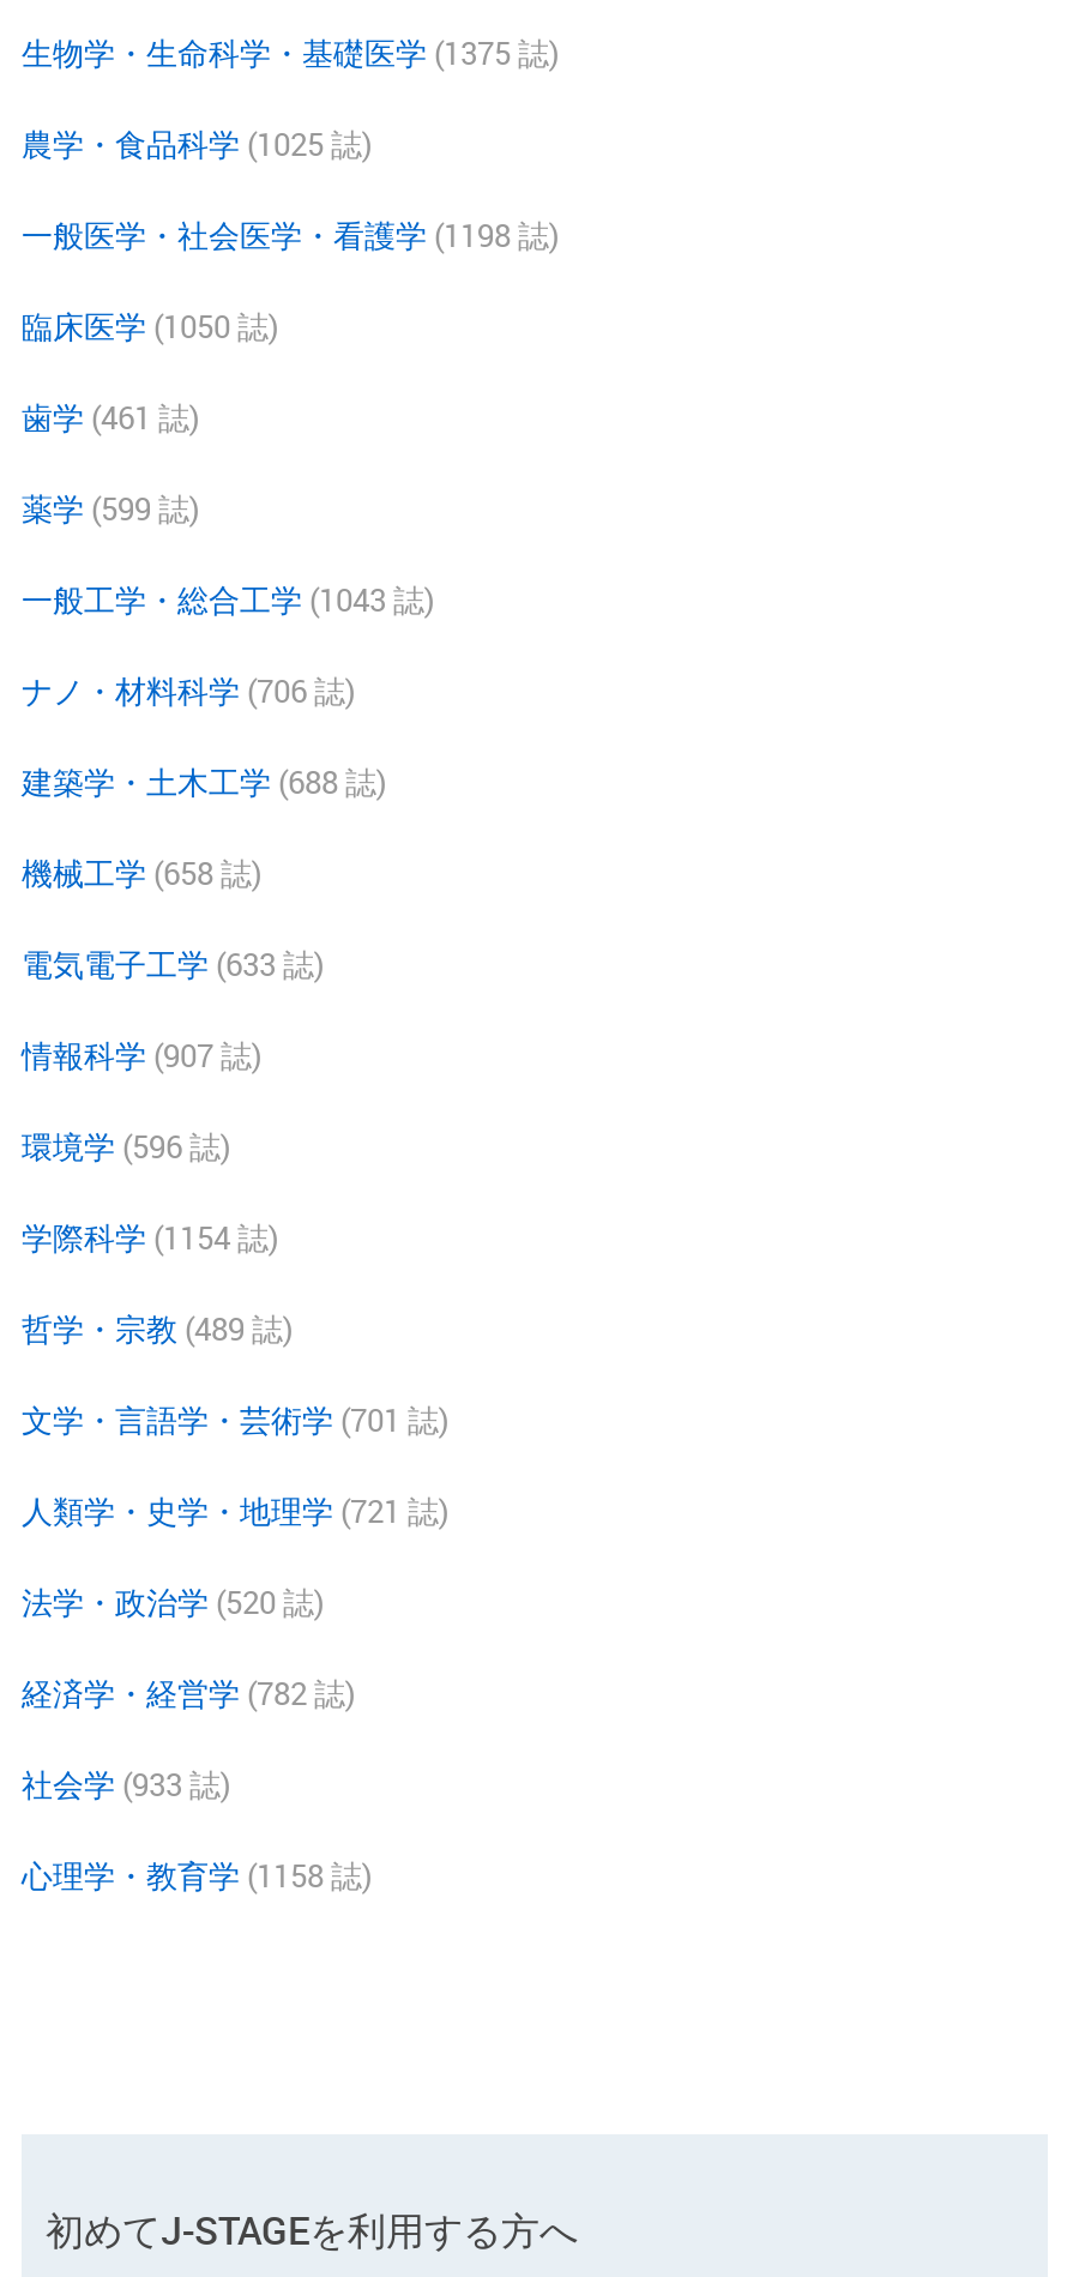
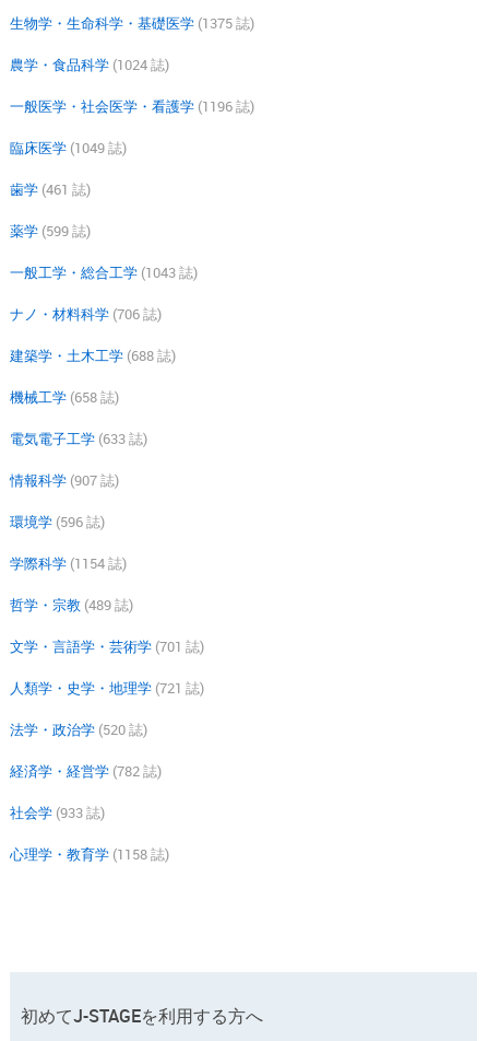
- 農学・食品科学 (1025 誌)
+ 農学・食品科学 (1024 誌)

- 一般医学・社会医学・看護学 (1198 誌)
+ 一般医学・社会医学・看護学 (1196 誌)

- 臨床医学 (1050 誌)
+ 臨床医学 (1049 誌)
